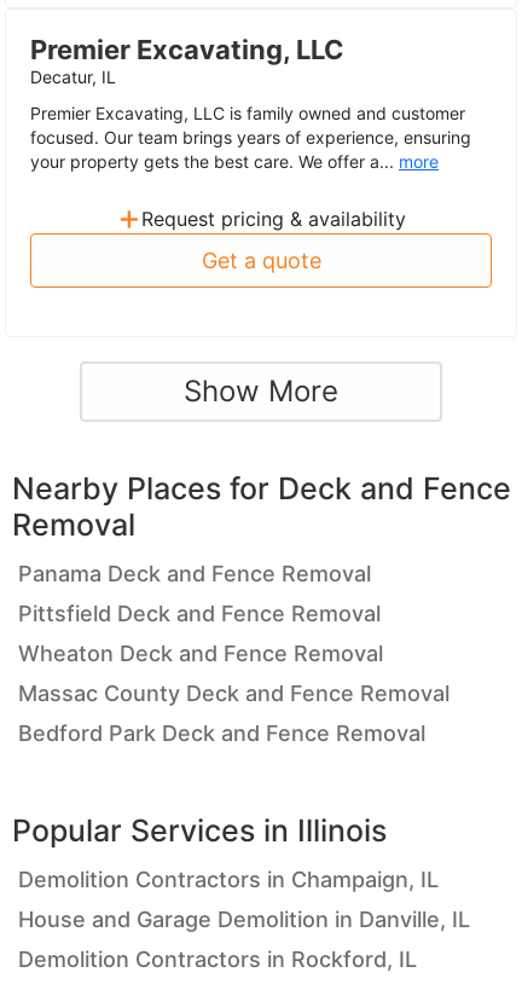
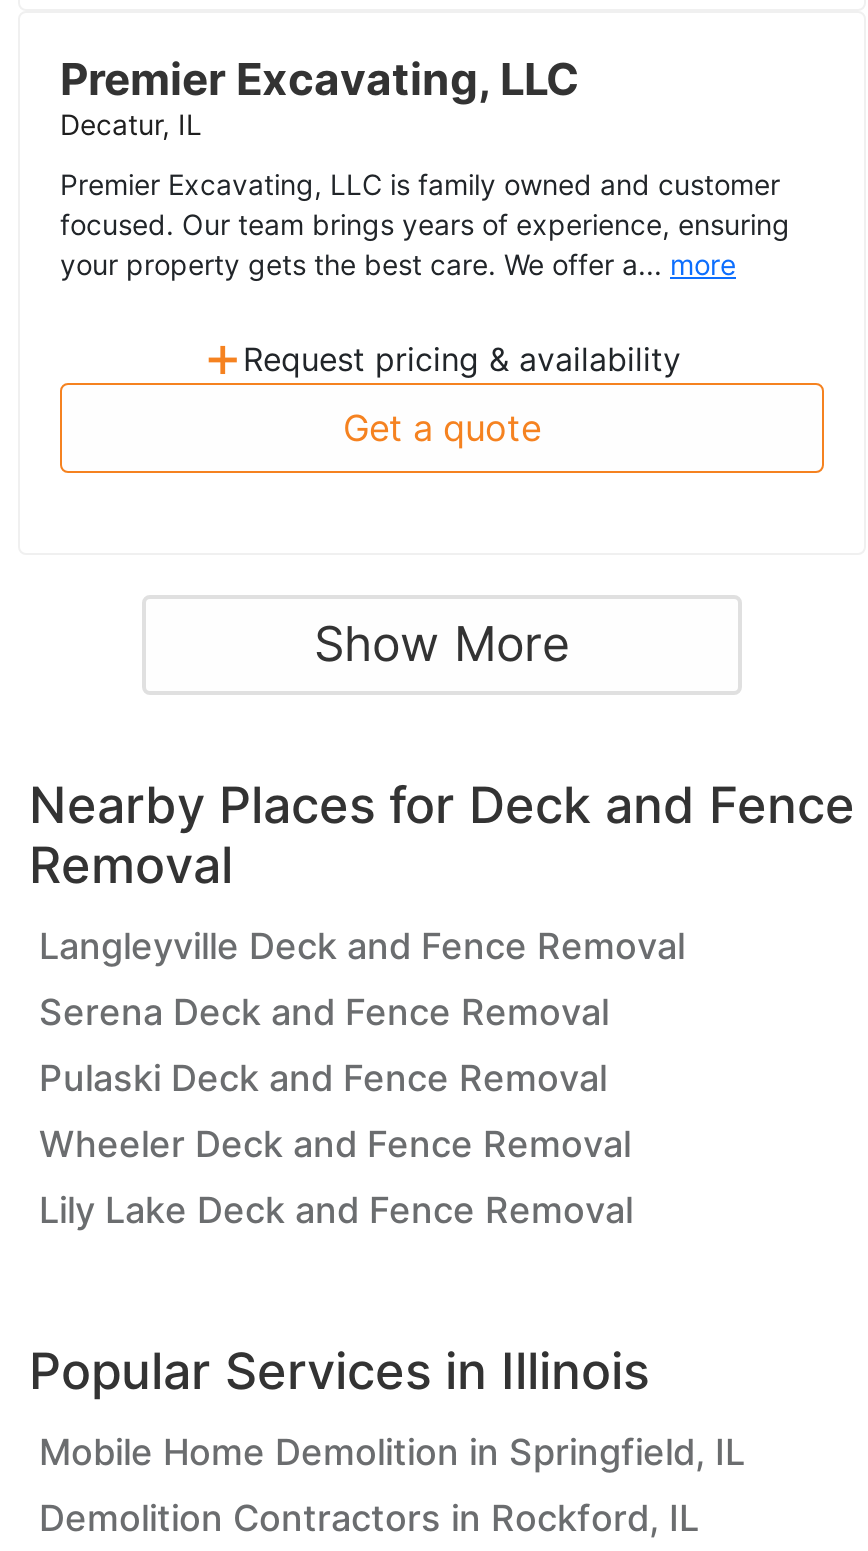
- Panama Deck and Fence Removal
+ Langleyville Deck and Fence Removal

- Pittsfield Deck and Fence Removal
+ Serena Deck and Fence Removal

- Wheaton Deck and Fence Removal
+ Pulaski Deck and Fence Removal

- Massac County Deck and Fence Removal
+ Wheeler Deck and Fence Removal

- Bedford Park Deck and Fence Removal
+ Lily Lake Deck and Fence Removal

- Demolition Contractors in Champaign, IL
- House and Garage Demolition in Danville, IL
+ Mobile Home Demolition in Springfield, IL
